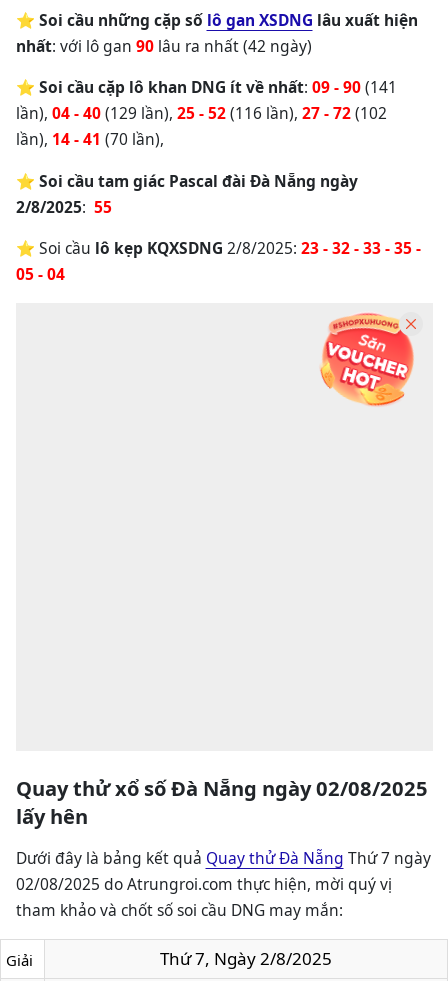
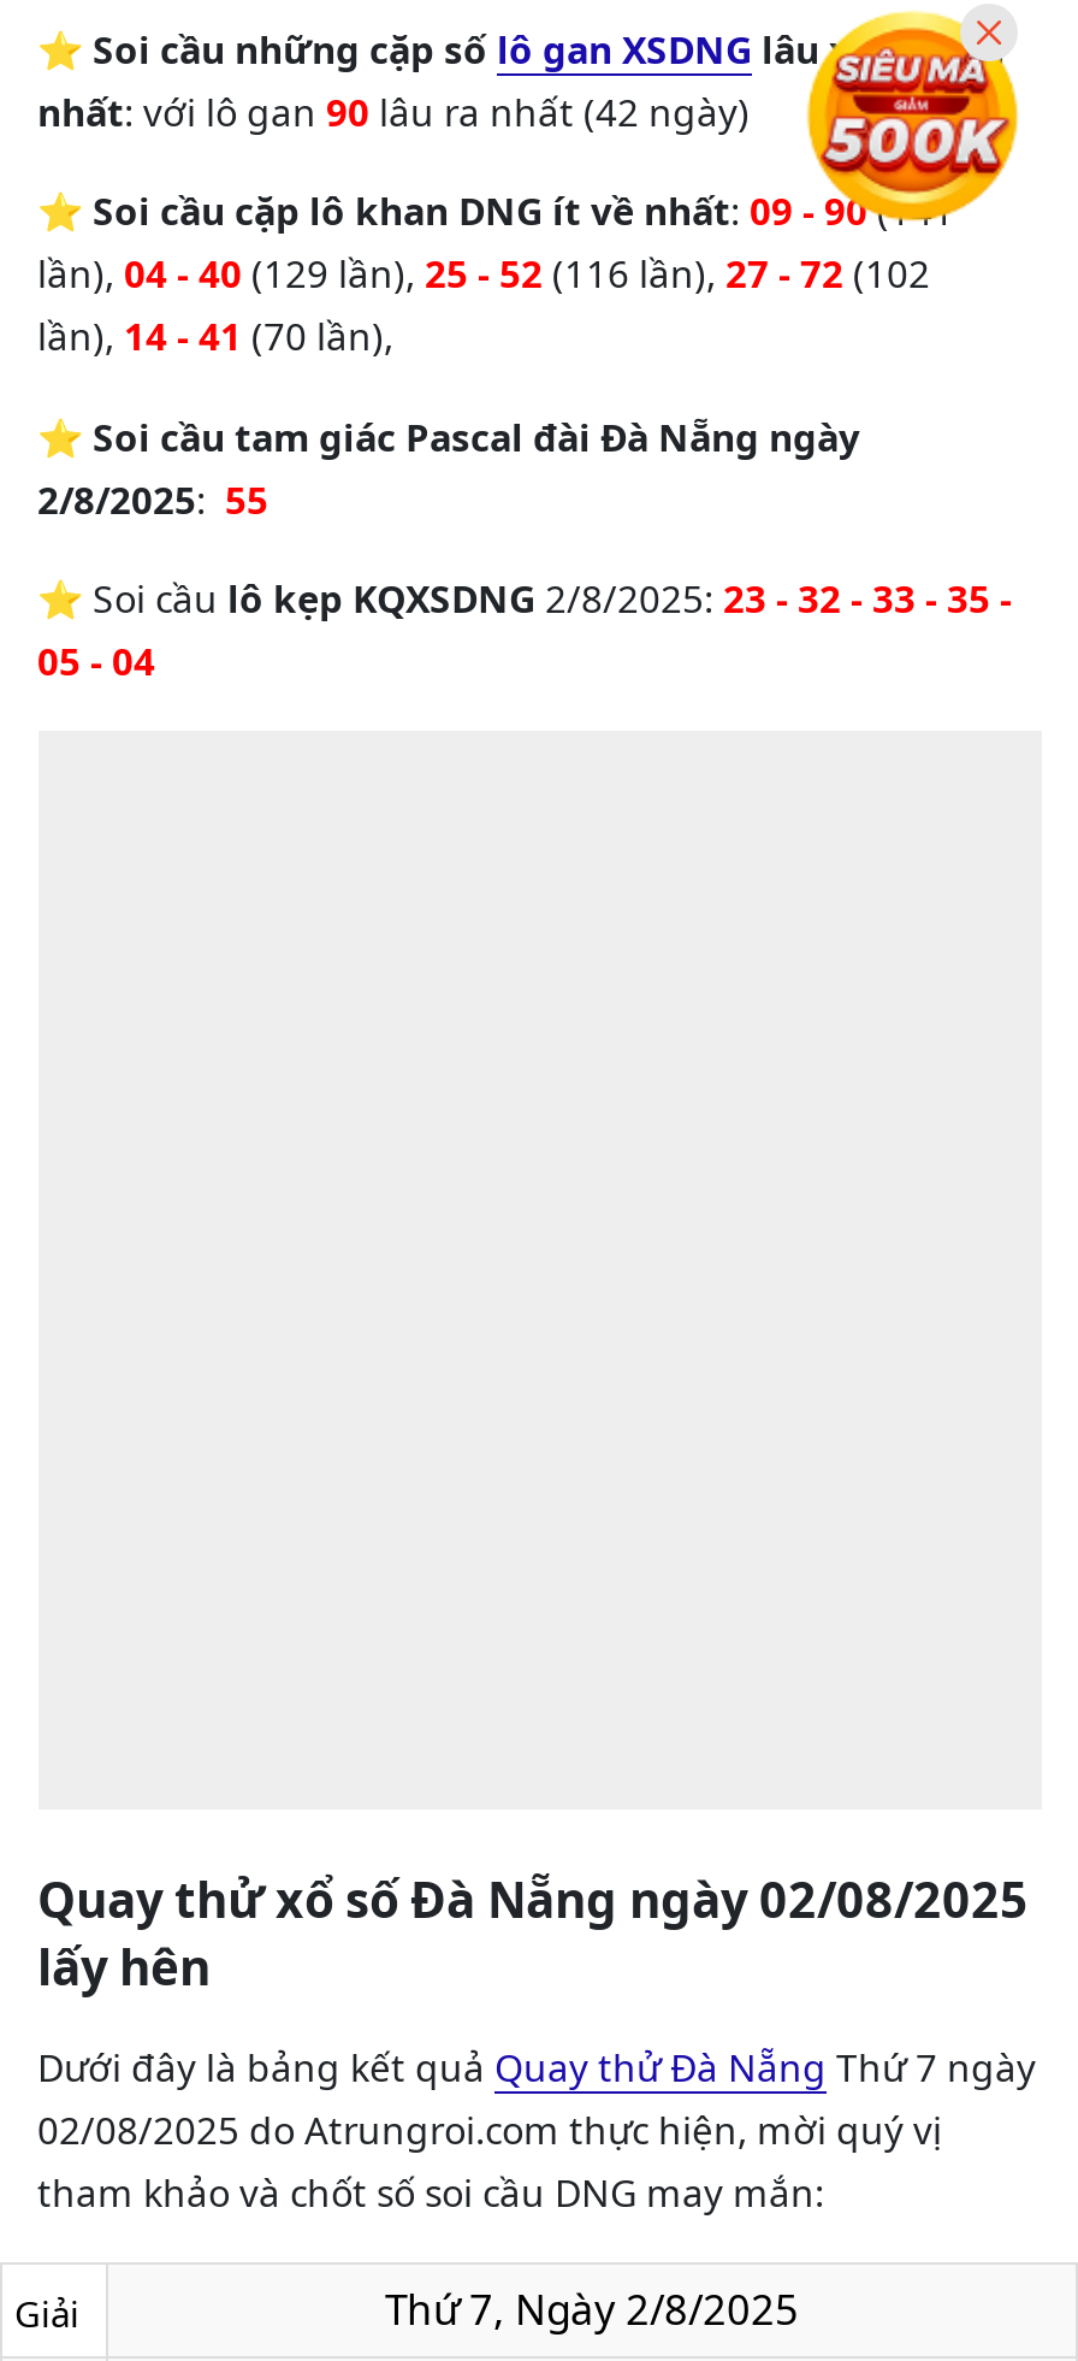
+ [image]

- [image]
